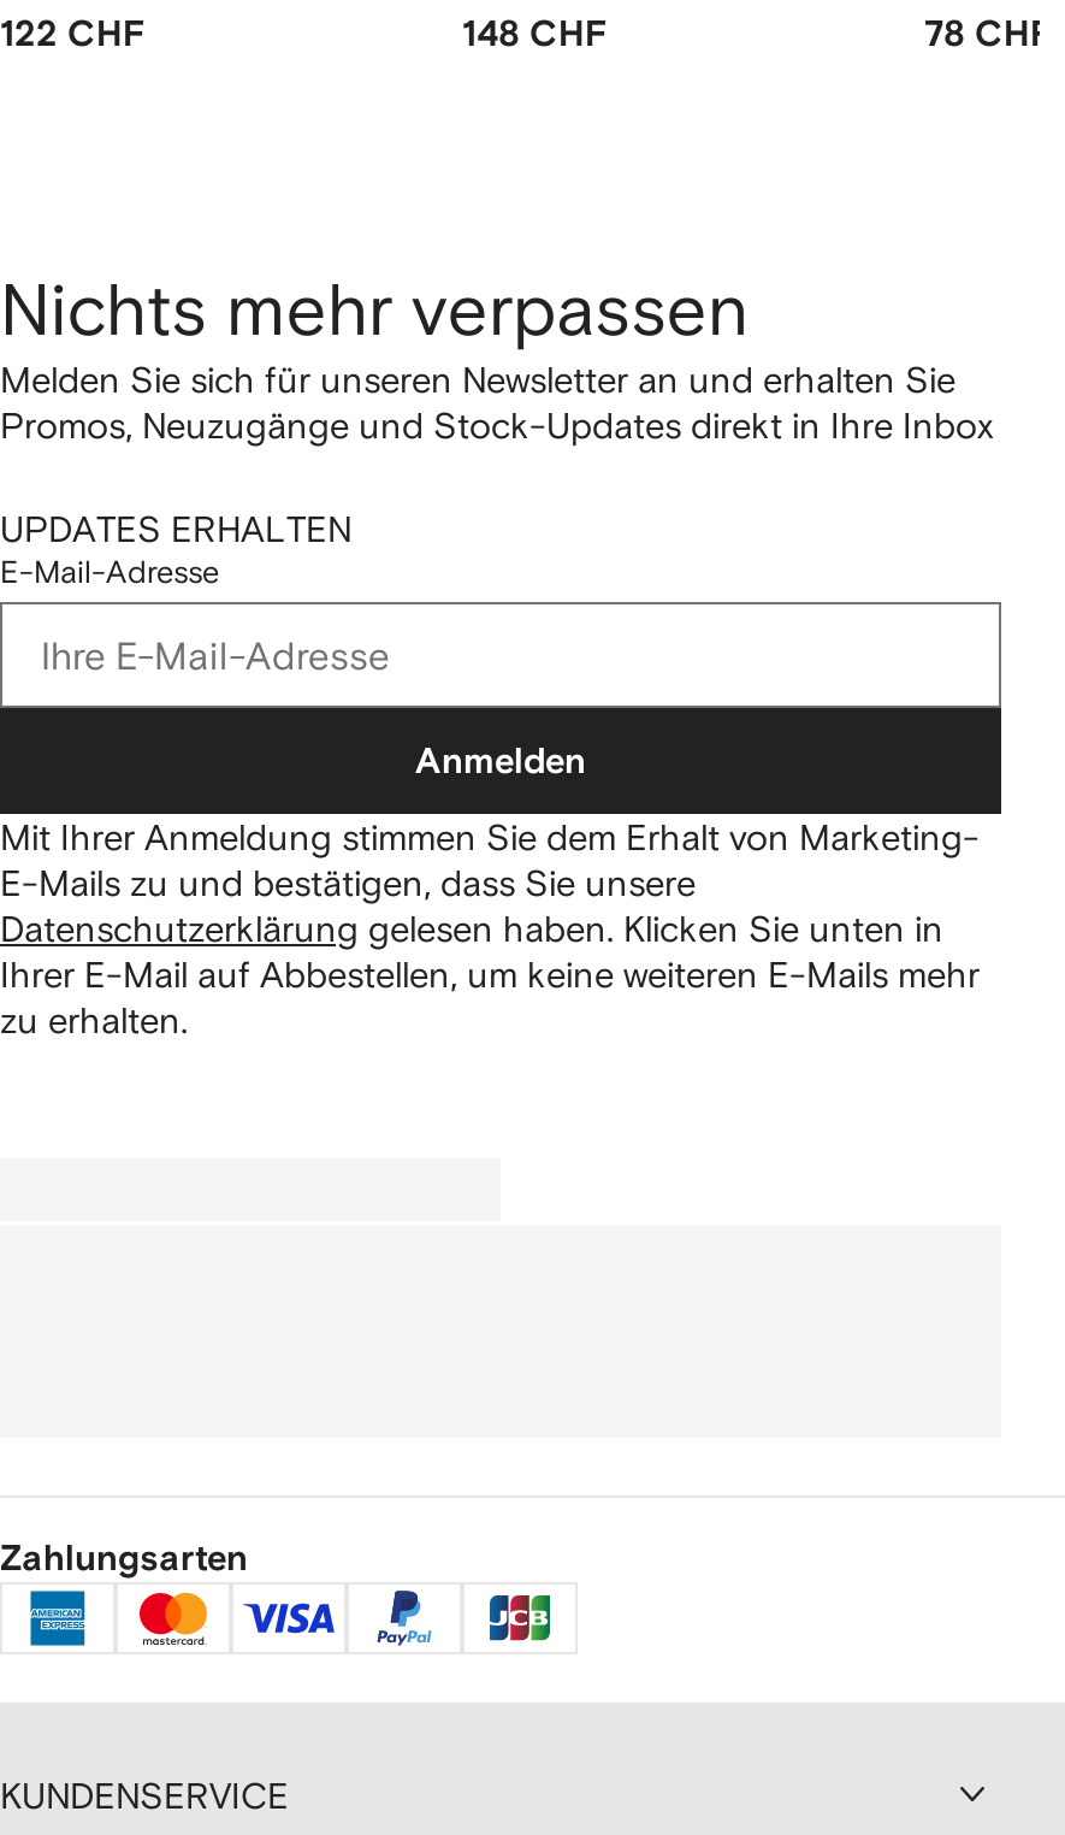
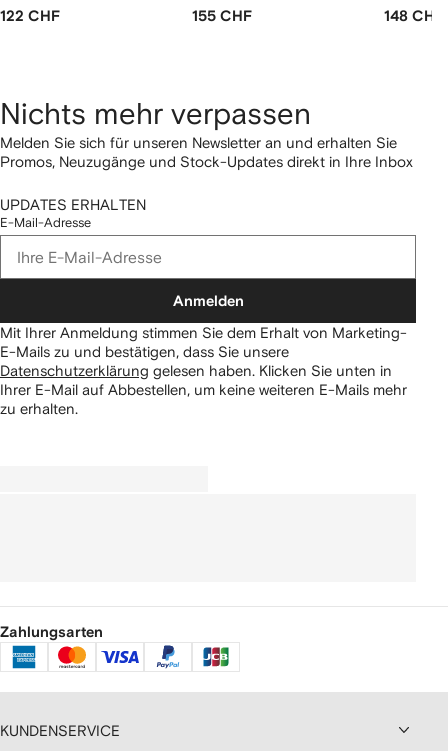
- 148 CHF
+ 155 CHF

- 78 CHF
+ 148 CHF
